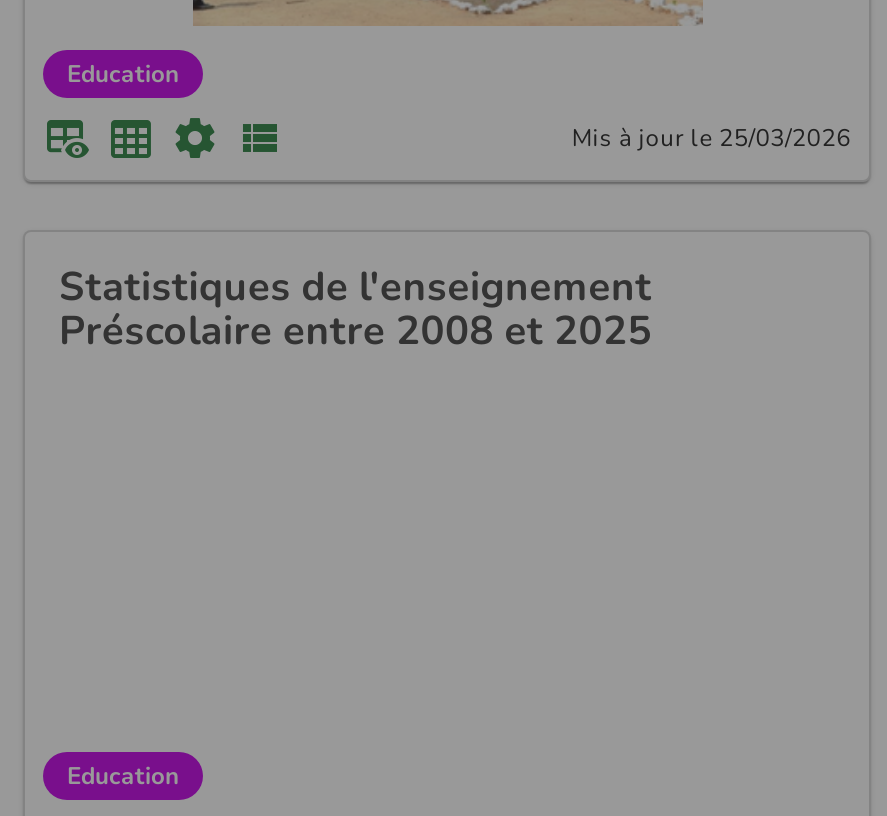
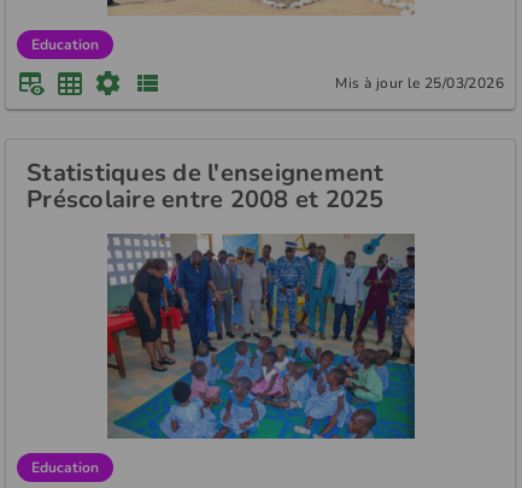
+ [image]
